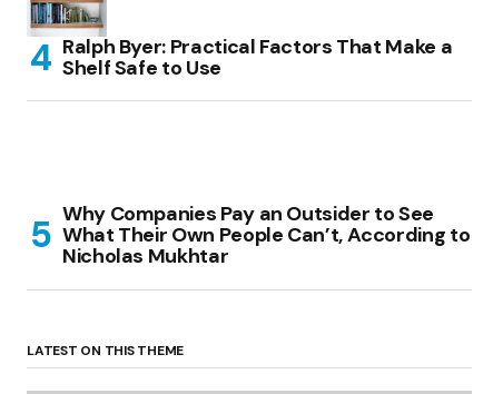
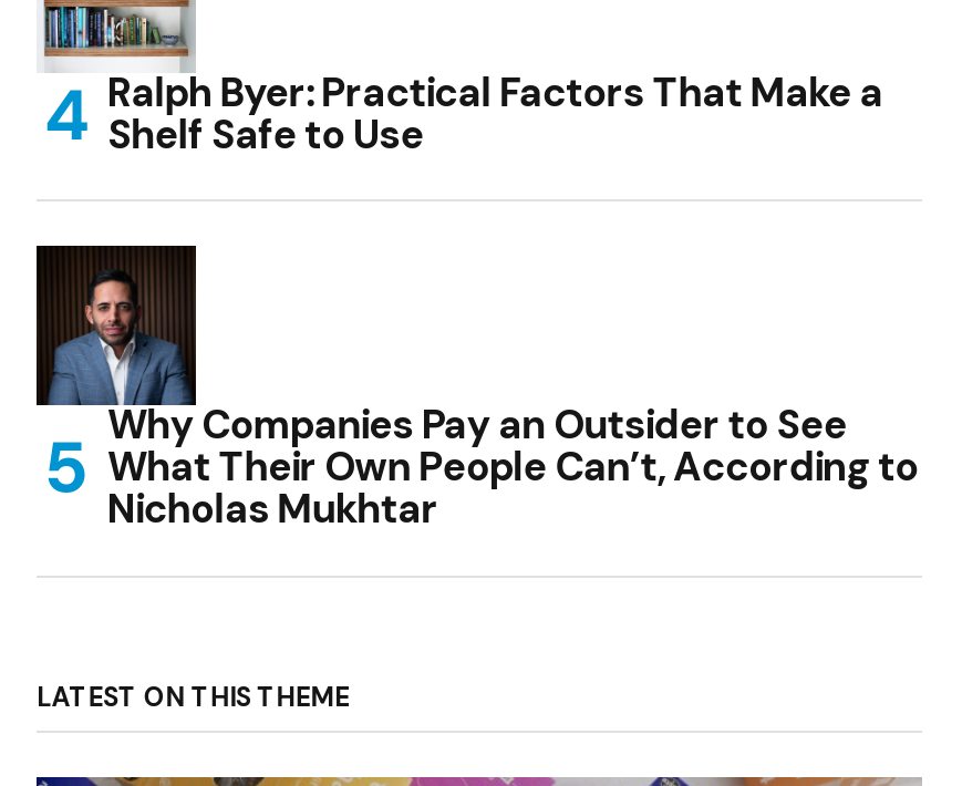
+ [image]
